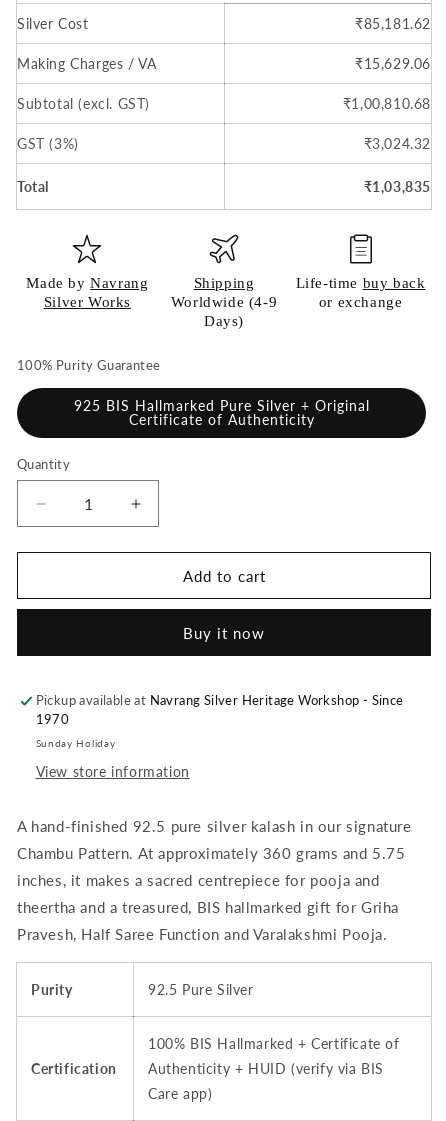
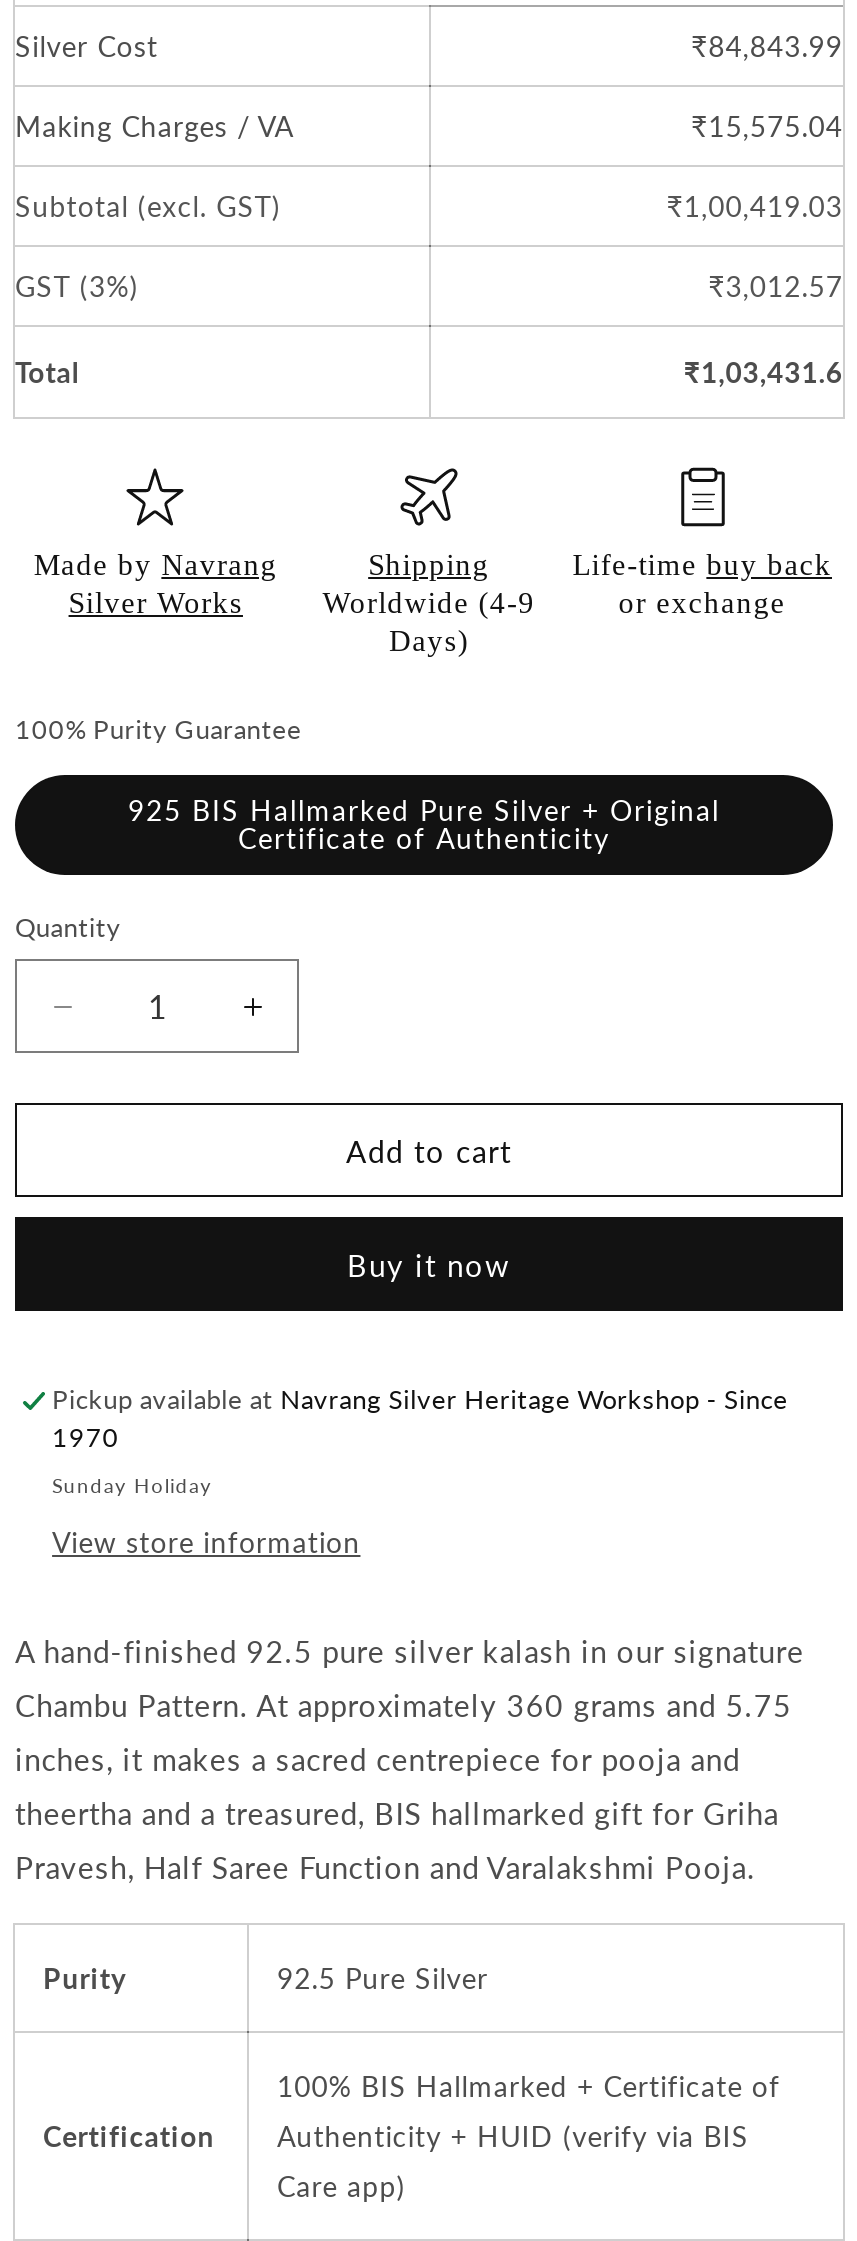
- ₹85,181.62
+ ₹84,843.99

- ₹15,629.06
+ ₹15,575.04

- ₹1,00,810.68
+ ₹1,00,419.03

- ₹3,024.32
+ ₹3,012.57

- ₹1,03,835
+ ₹1,03,431.6
